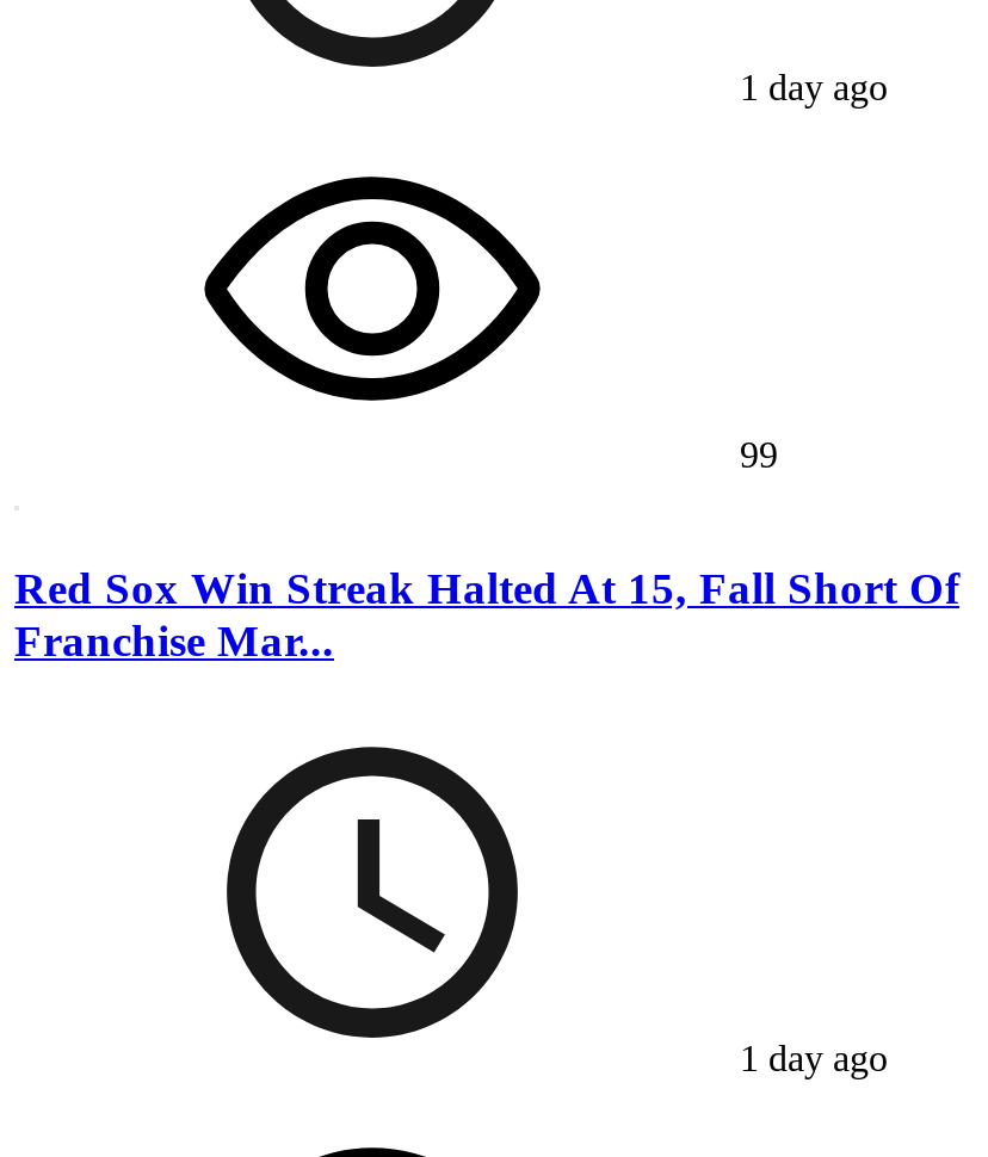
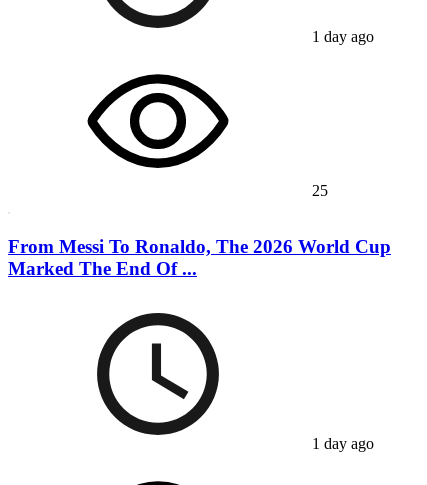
- 99
+ 25

- Red Sox Win Streak Halted At 15, Fall Short Of
- Franchise Mar...
+ From Messi To Ronaldo, The 2026 World Cup
+ Marked The End Of ...
